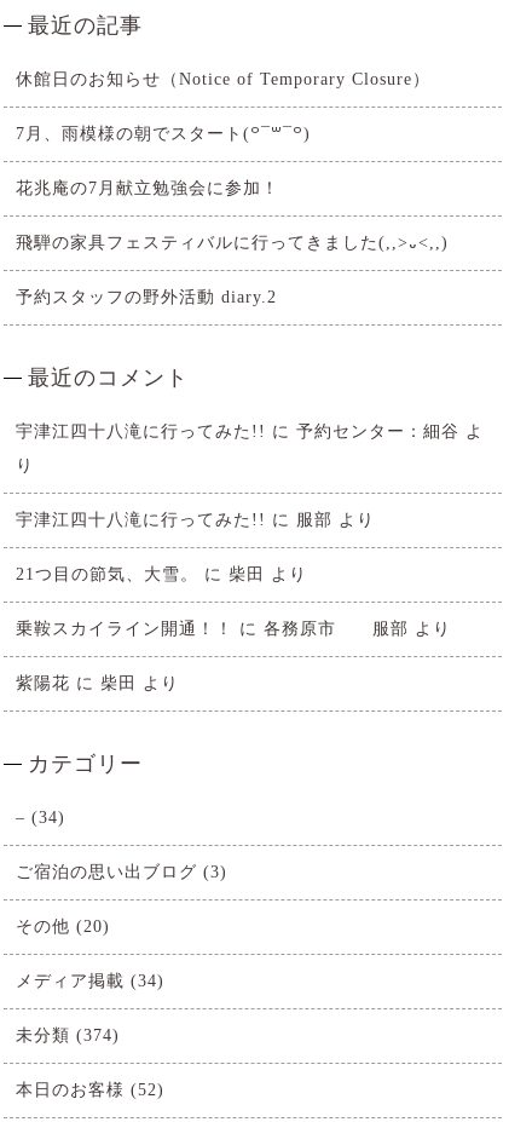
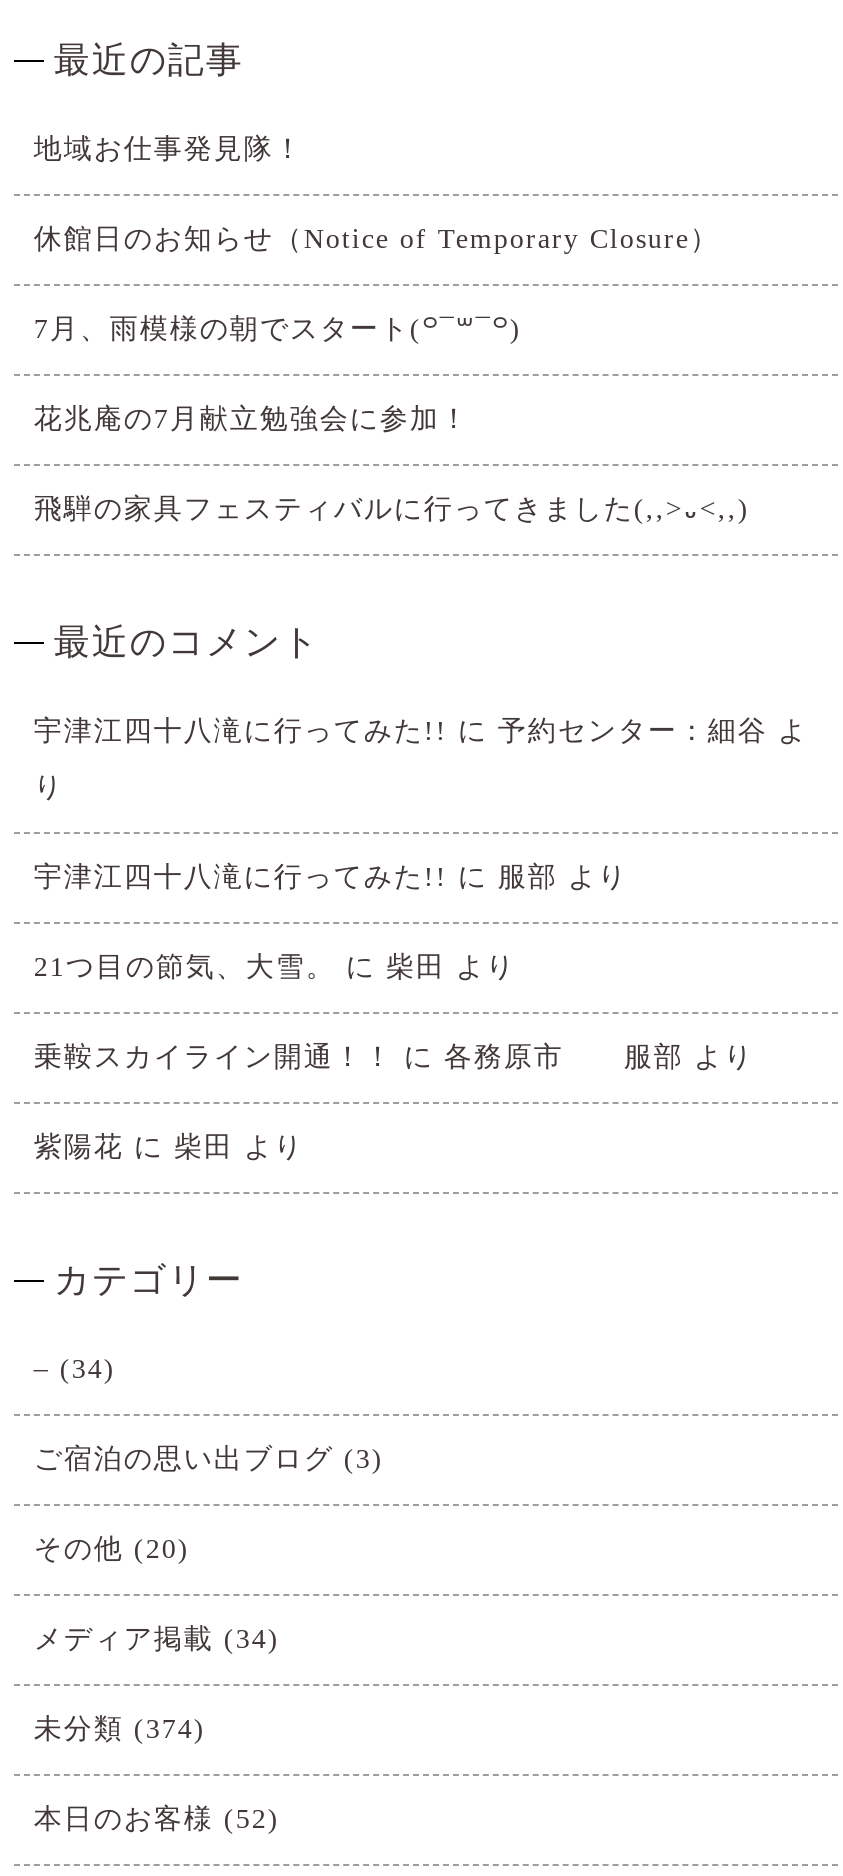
+ 地域お仕事発見隊！

moved down: 休館日のお知らせ（Notice of Temporary Closure） | 花兆庵の7月献立勉強会に参加！ | 飛騨の家具フェスティバルに行ってきました(,,>᎑<,,)

- 予約スタッフの野外活動 diary.2
